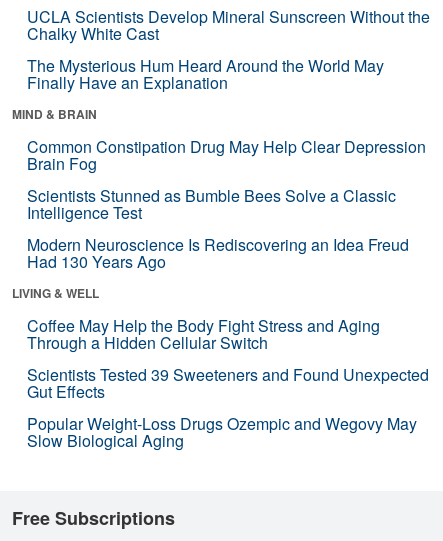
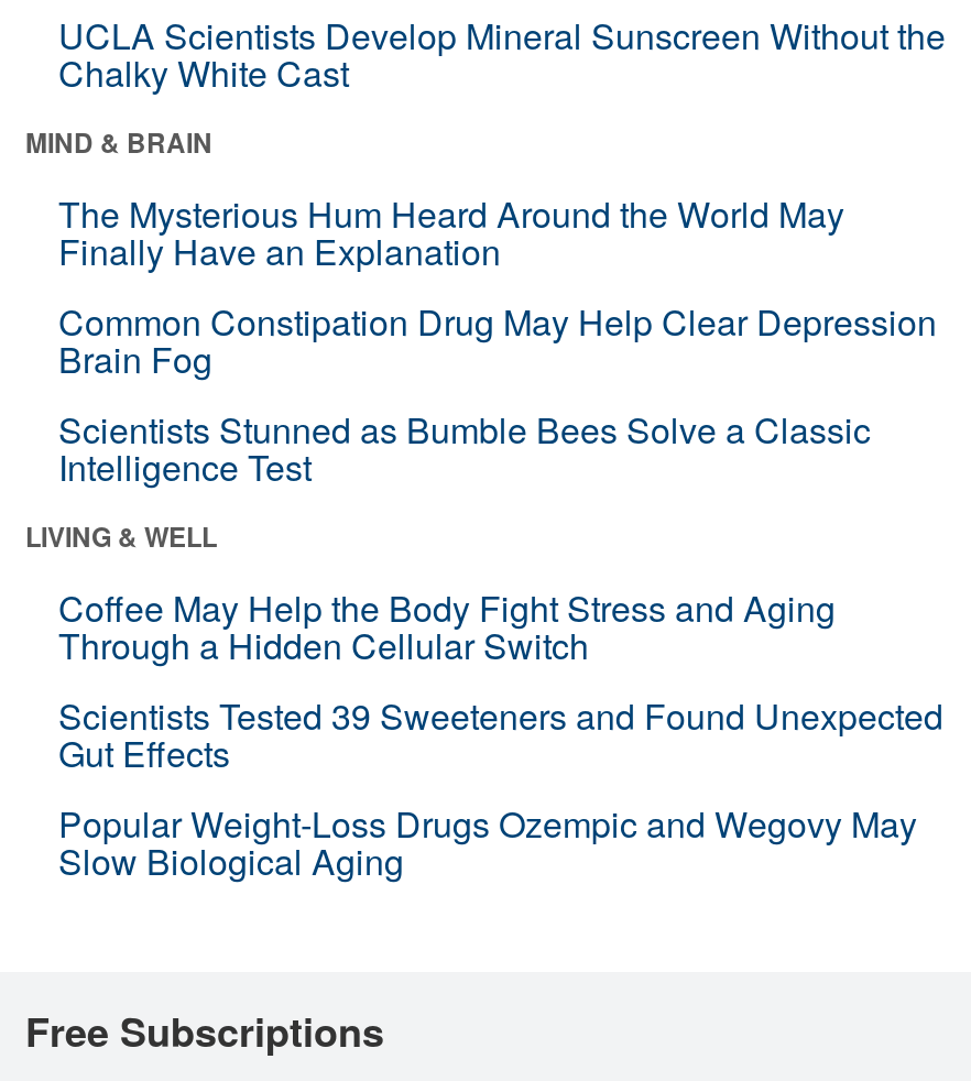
moved down: The Mysterious Hum Heard Around the World May | Finally Have an Explanation

moved up: MIND & BRAIN

- Modern Neuroscience Is Rediscovering an Idea Freud
- Had 130 Years Ago
